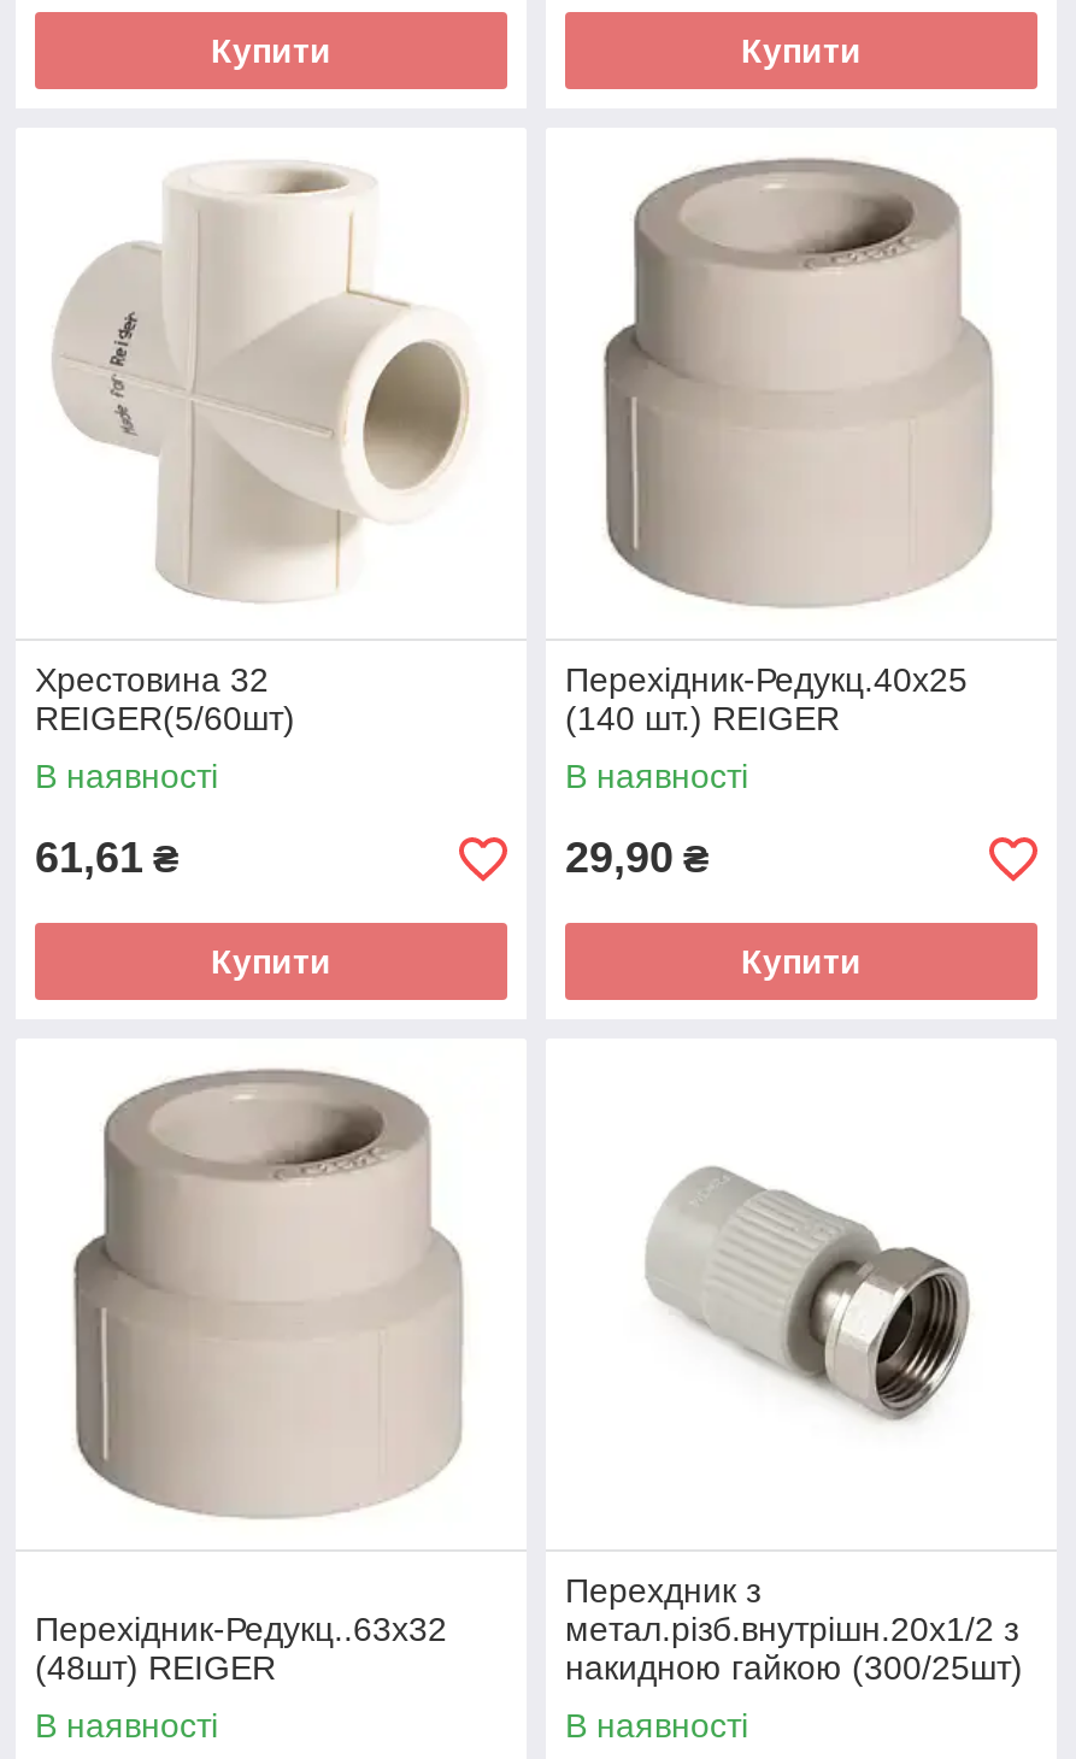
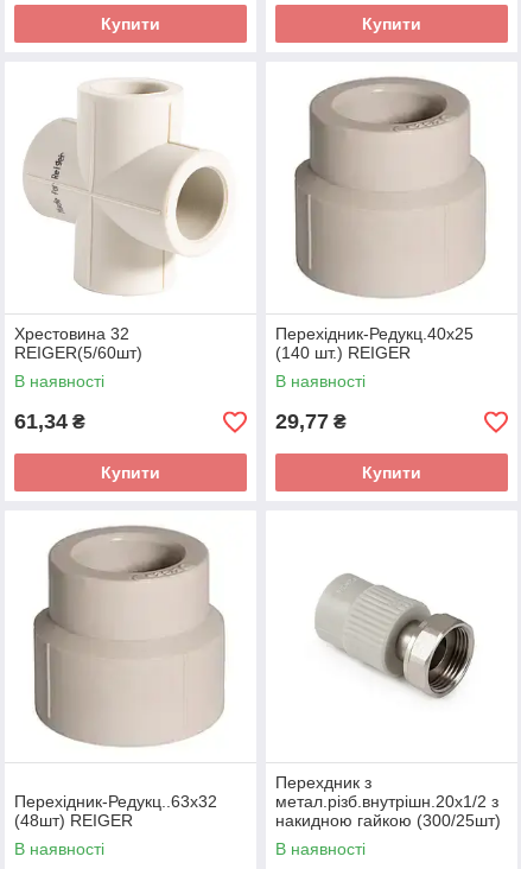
- 61,61 ₴
+ 61,34 ₴

- 29,90 ₴
+ 29,77 ₴
